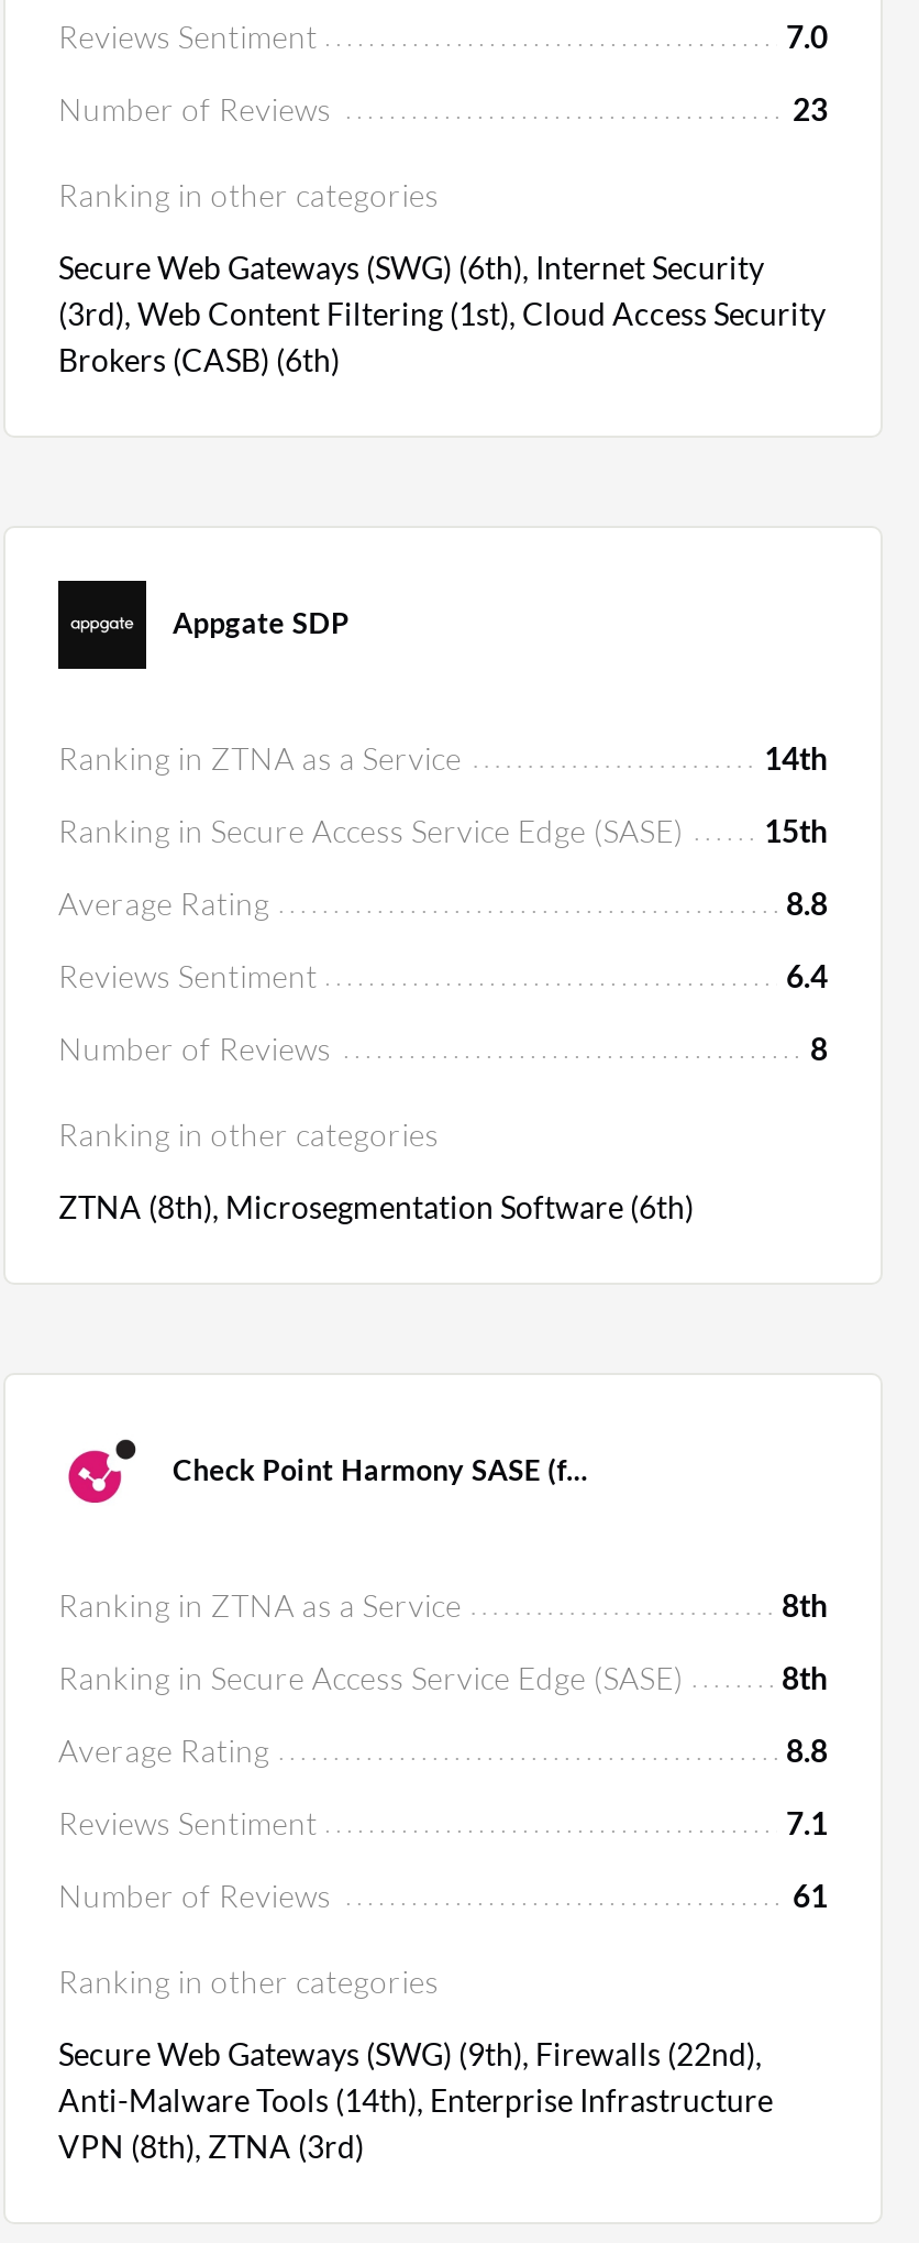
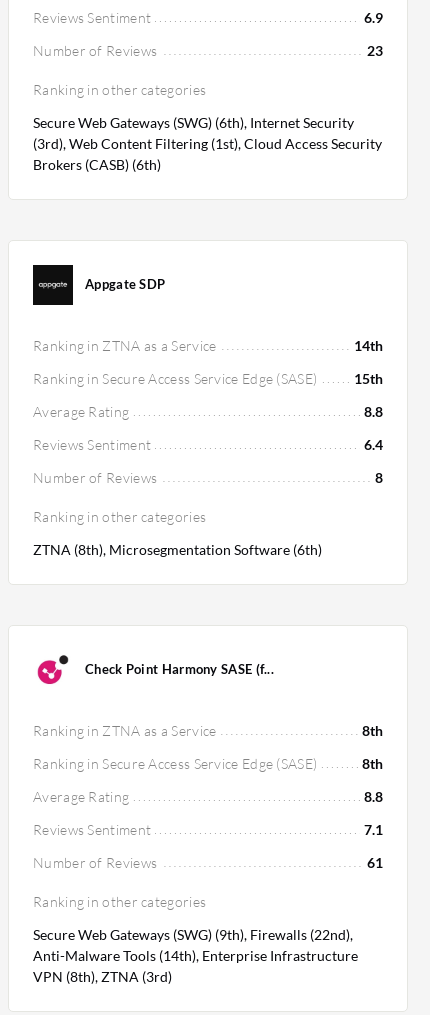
- 7.0
+ 6.9
